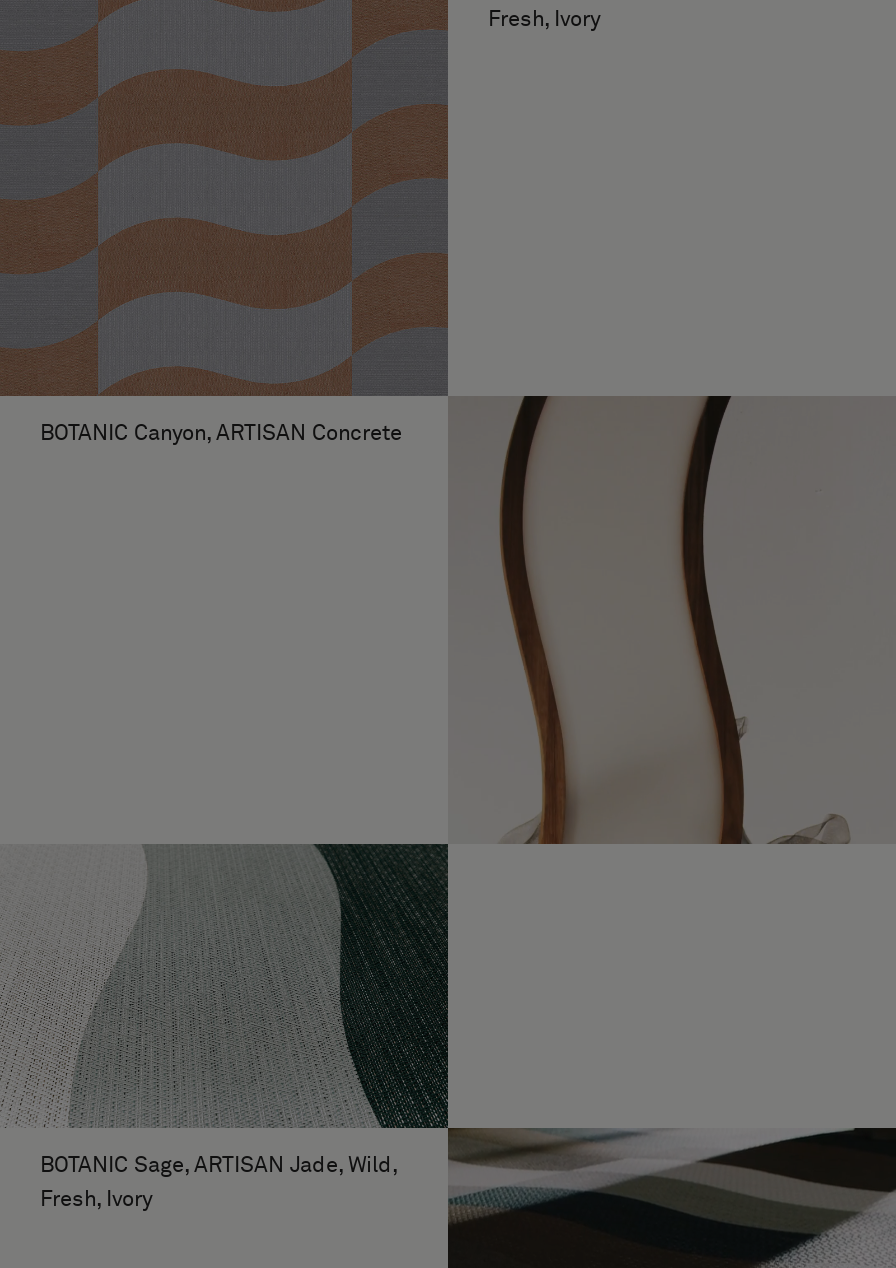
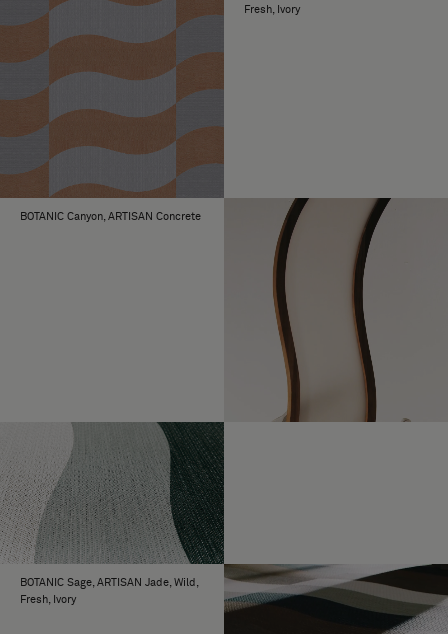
- [image]
+ [image]

- [image]
+ [image]
